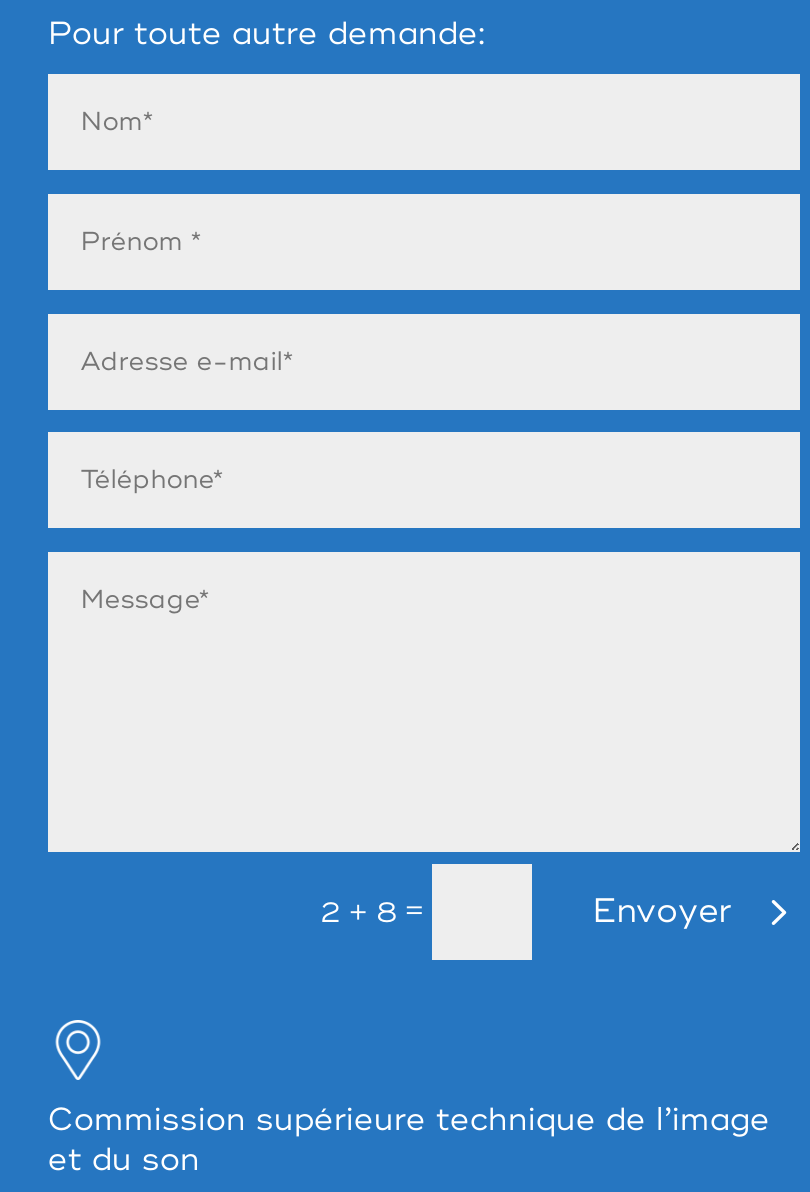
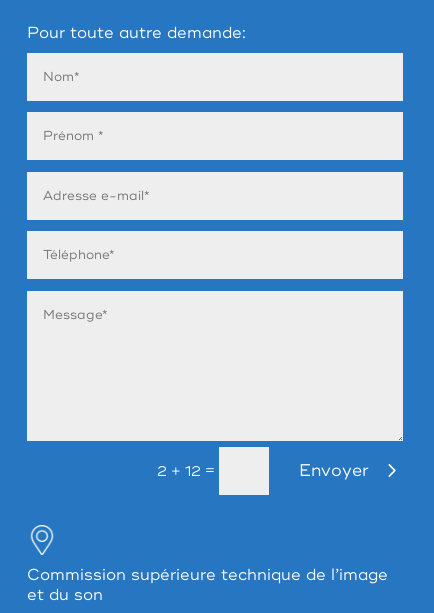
- 2 + 8 =
+ 2 + 12 =
